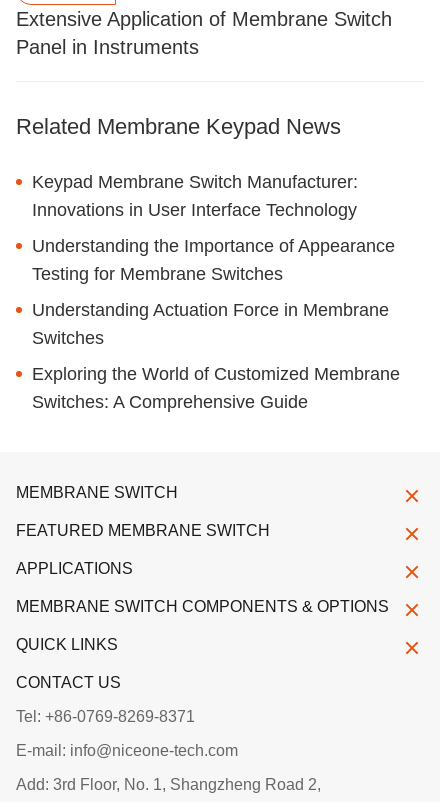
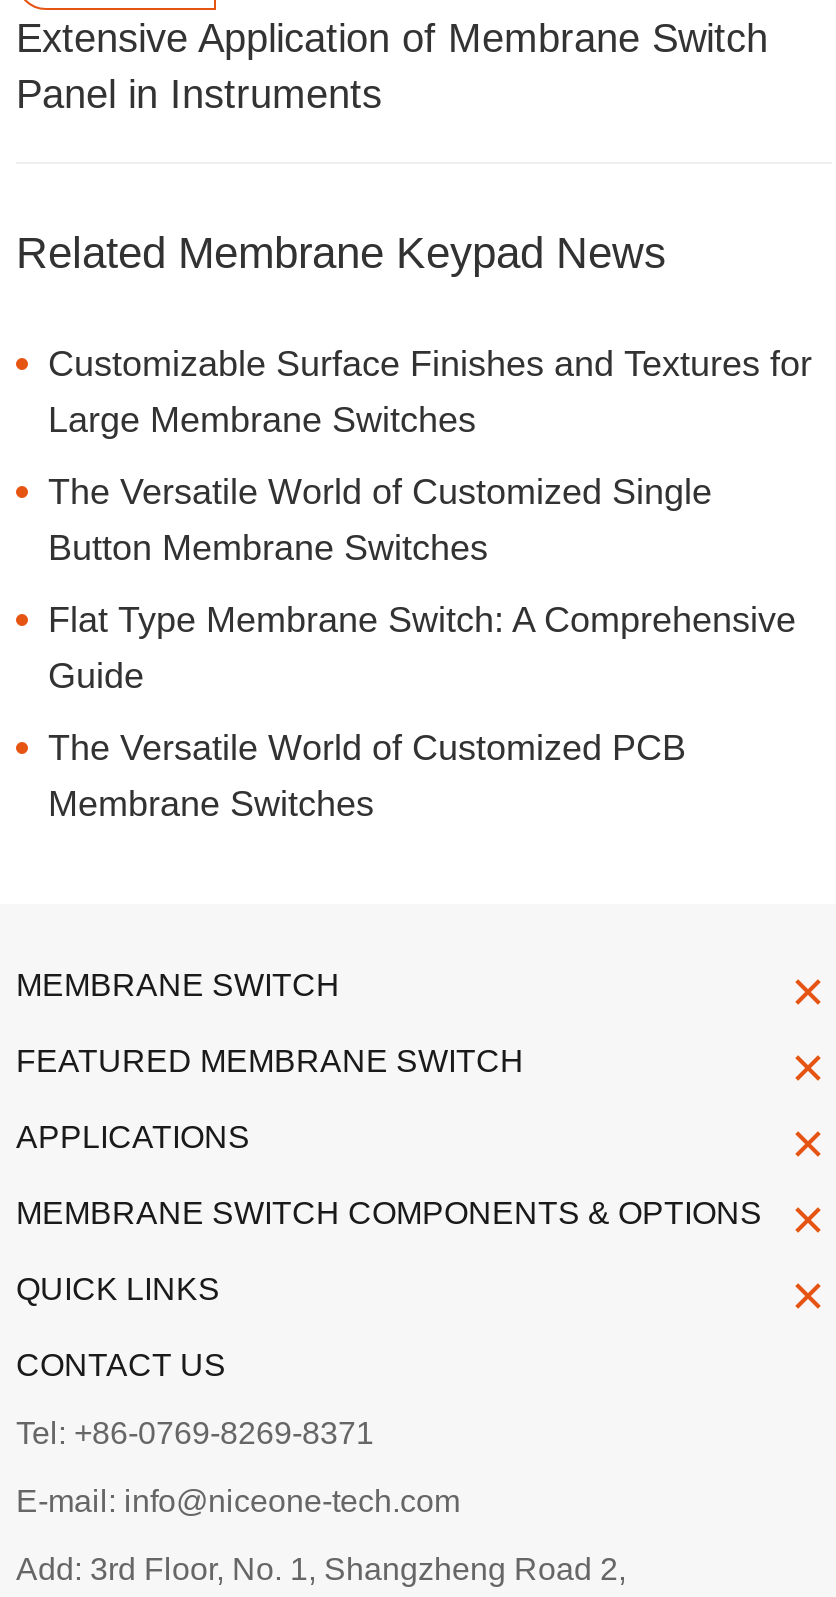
- Keypad Membrane Switch Manufacturer:
- Innovations in User Interface Technology
+ Customizable Surface Finishes and Textures for
+ Large Membrane Switches

- Understanding the Importance of Appearance
- Testing for Membrane Switches
+ The Versatile World of Customized Single
+ Button Membrane Switches

- Understanding Actuation Force in Membrane
- Switches
+ Flat Type Membrane Switch: A Comprehensive
+ Guide

- Exploring the World of Customized Membrane
- Switches: A Comprehensive Guide
+ The Versatile World of Customized PCB
+ Membrane Switches
